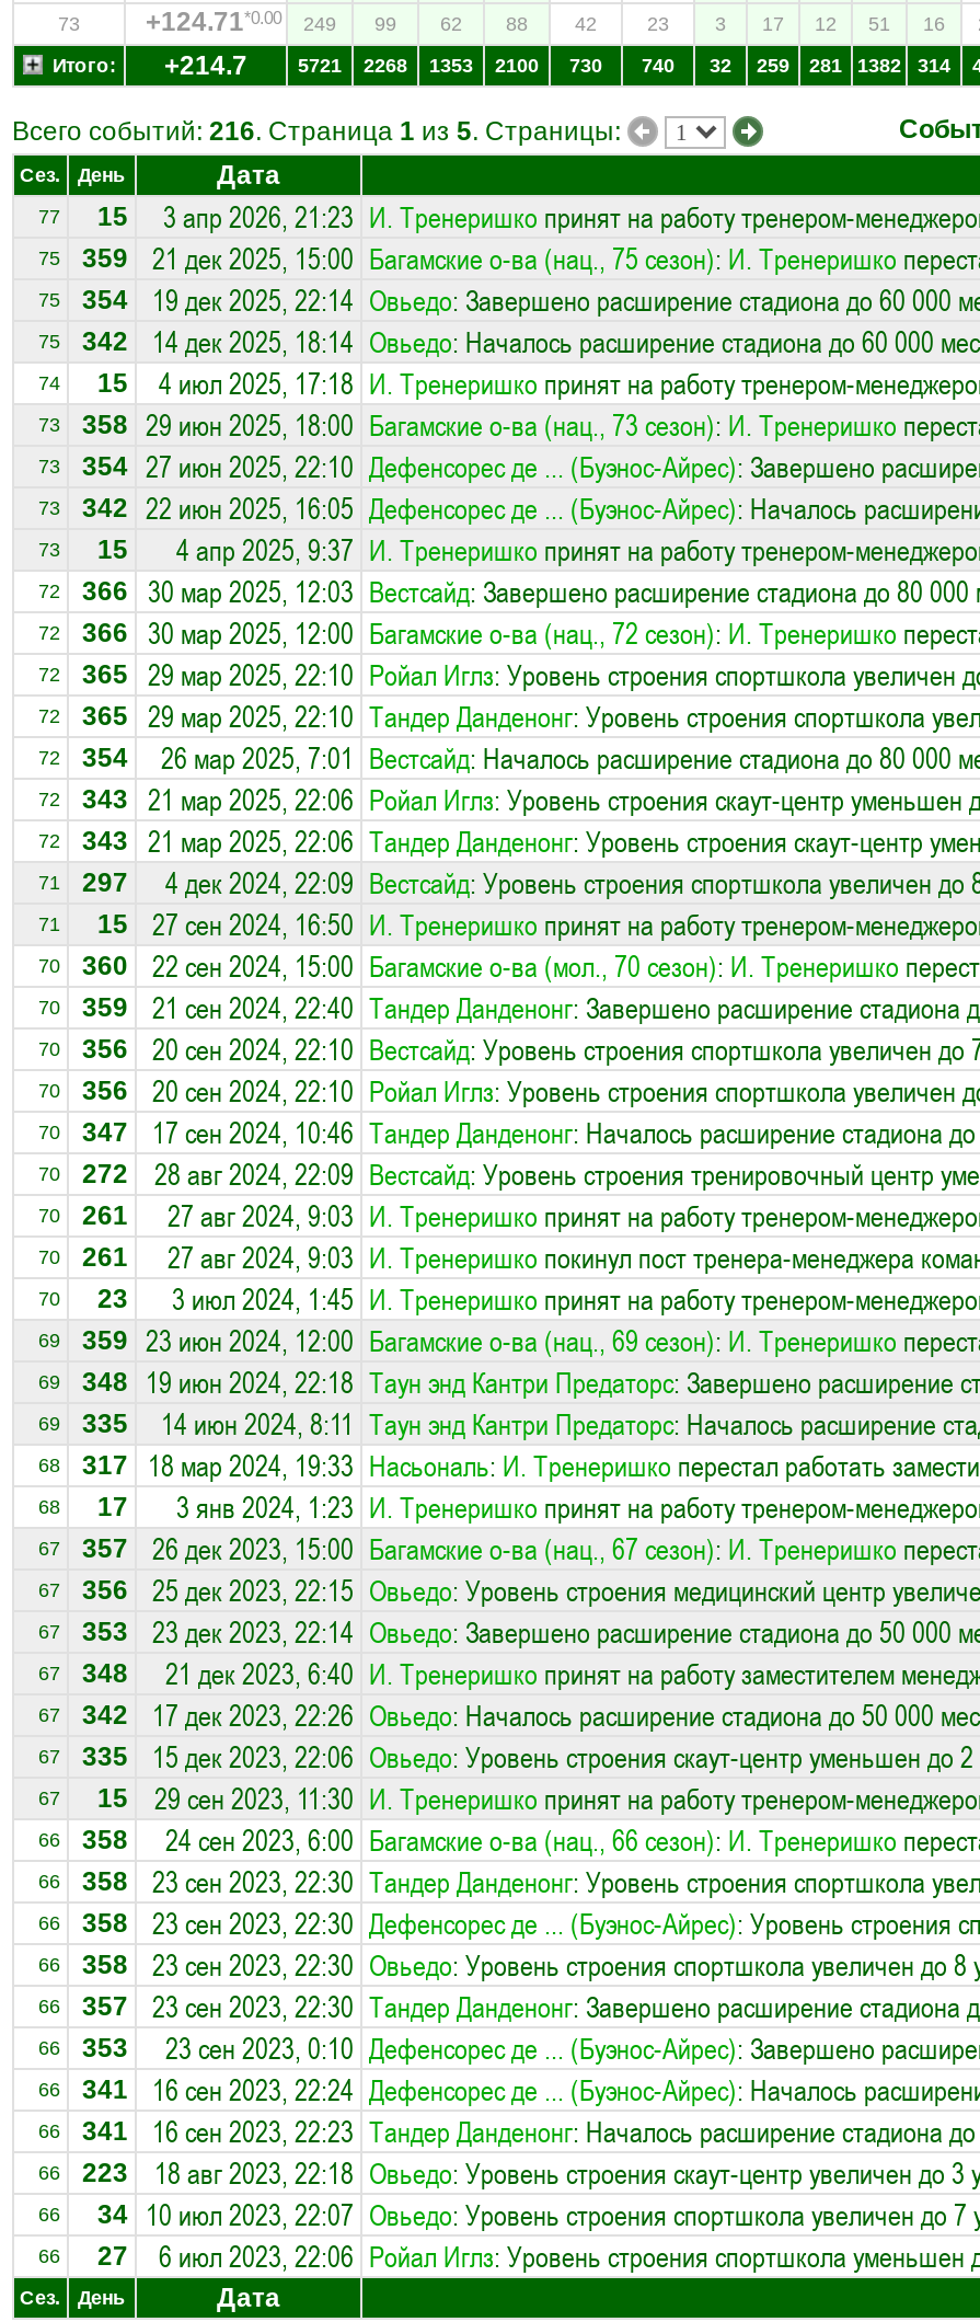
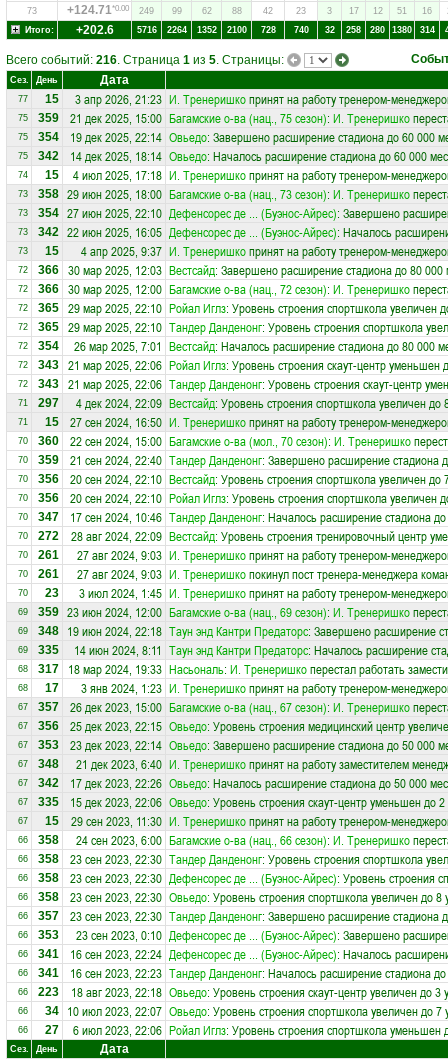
- +214.7
+ +202.6

- 5721
+ 5716

- 2268
+ 2264

- 1353
+ 1352

- 730
+ 728

- 259
+ 258

- 281
+ 280

- 1382
+ 1380
